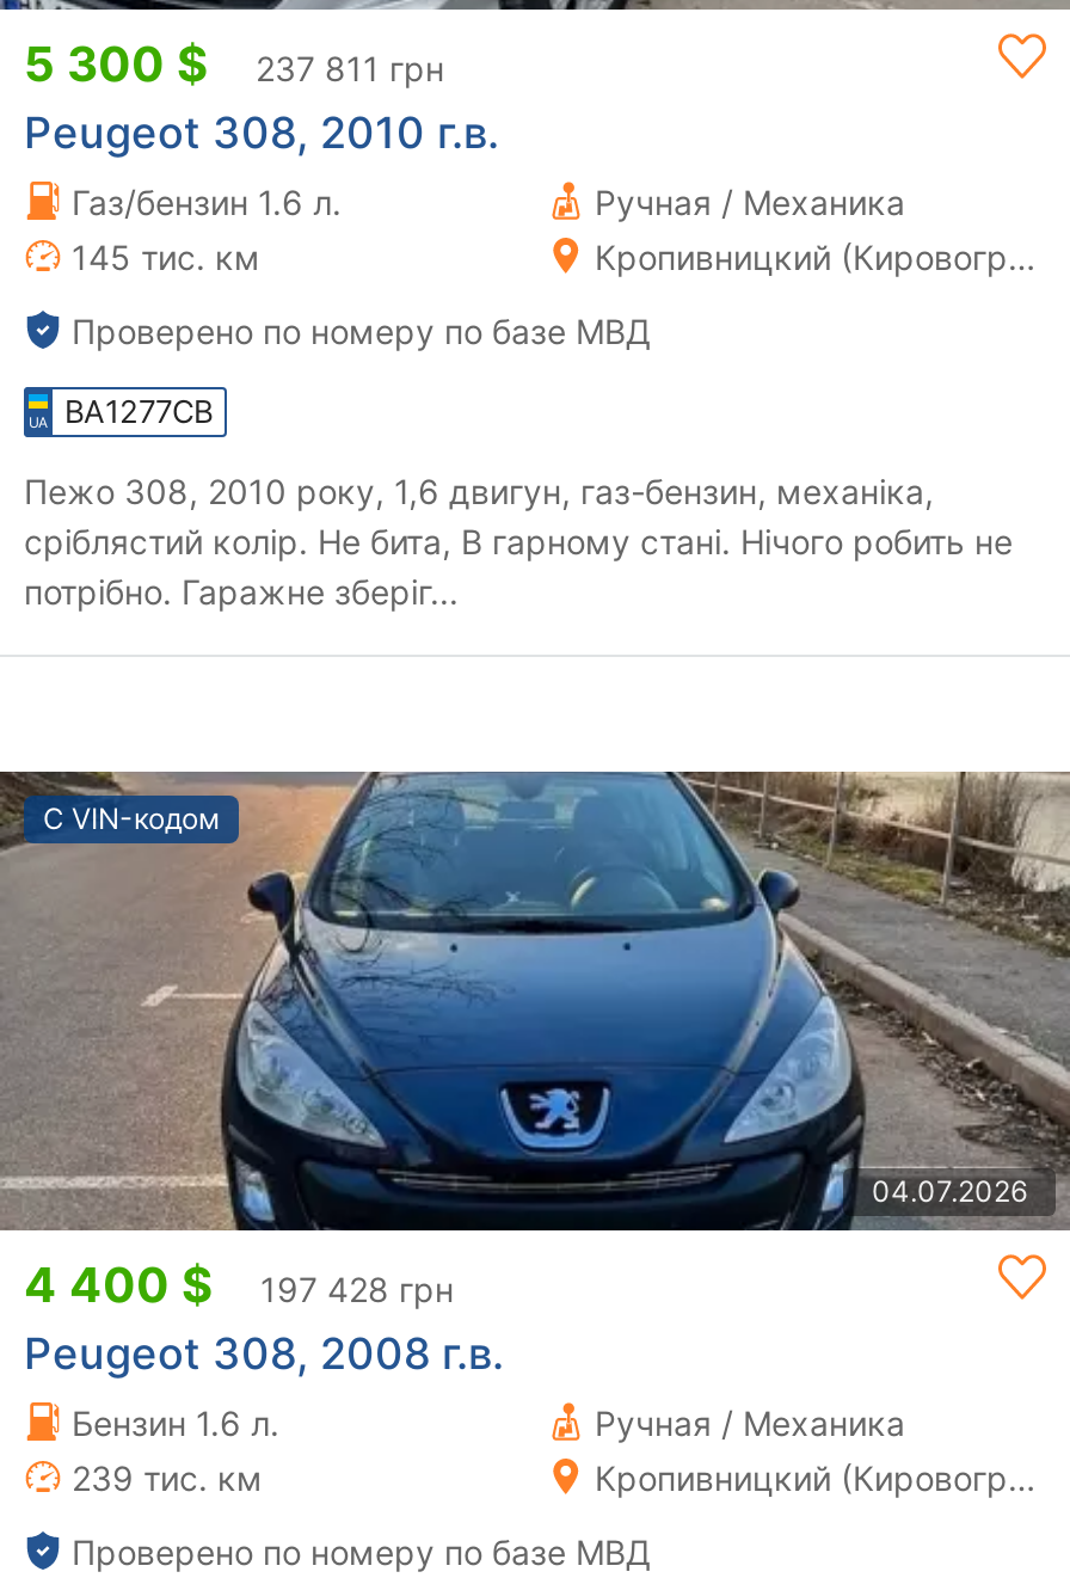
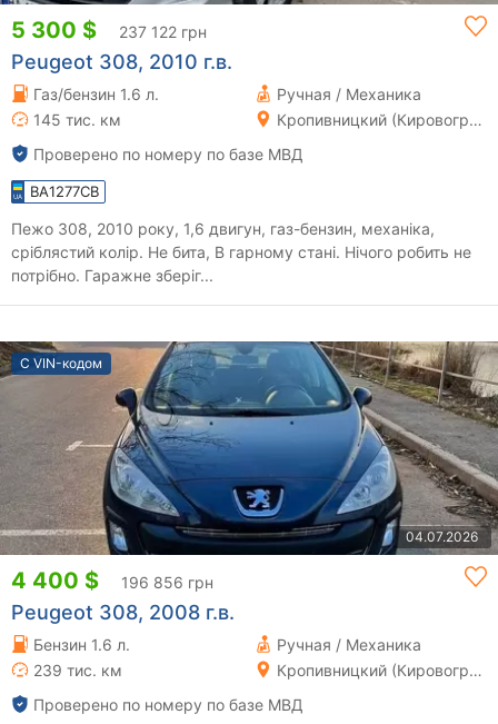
- 5 300 $ 237 811 грн
+ 5 300 $ 237 122 грн

- 4 400 $ 197 428 грн
+ 4 400 $ 196 856 грн
